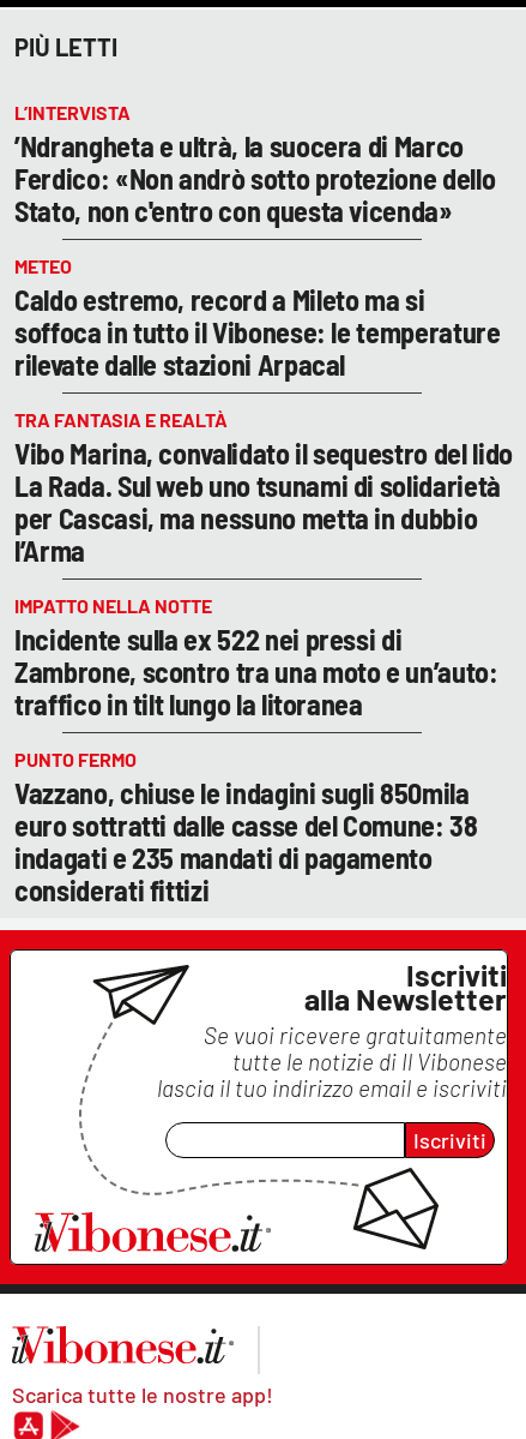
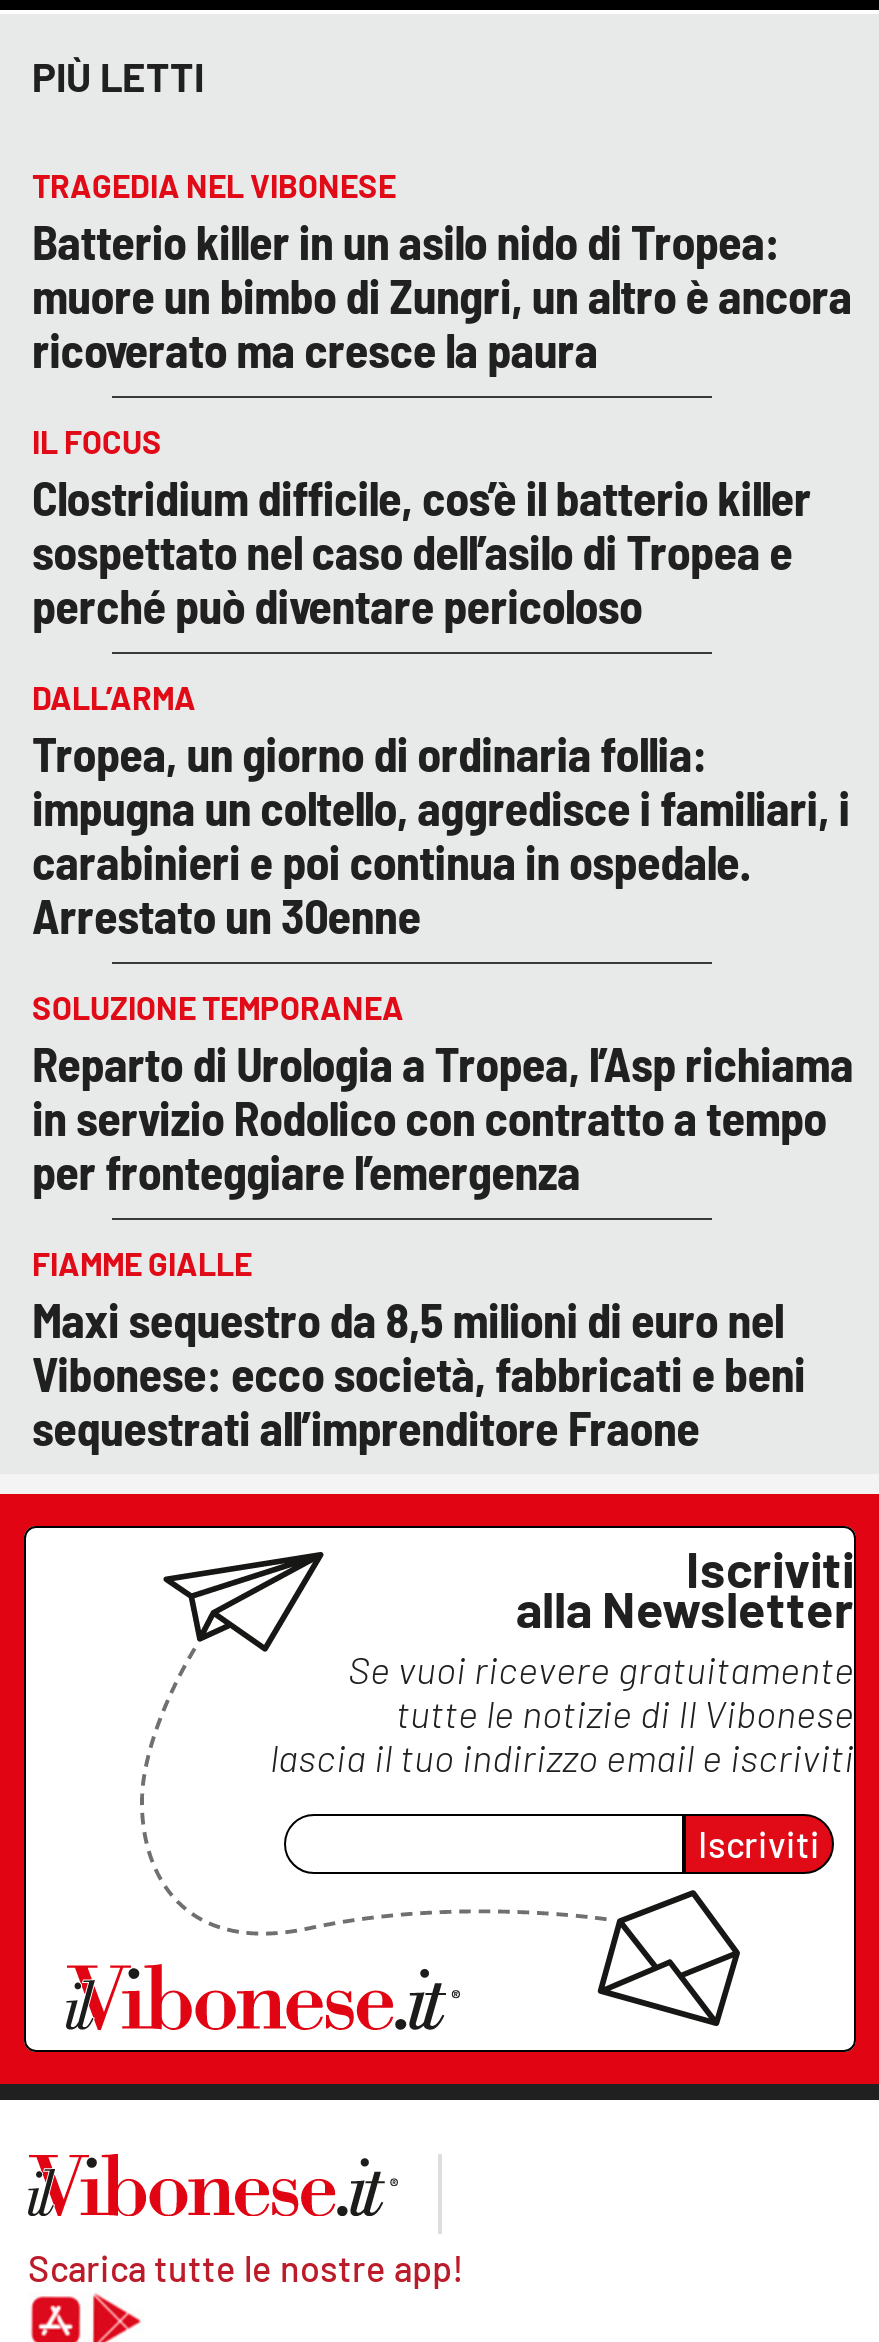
- L’INTERVISTA
- ’Ndrangheta e ultrà, la suocera di Marco
- Ferdico: «Non andrò sotto protezione dello
- Stato, non c'entro con questa vicenda»
+ TRAGEDIA NEL VIBONESE
+ Batterio killer in un asilo nido di Tropea:
+ muore un bimbo di Zungri, un altro è ancora
+ ricoverato ma cresce la paura

- METEO
- Caldo estremo, record a Mileto ma si
- soffoca in tutto il Vibonese: le temperature
- rilevate dalle stazioni Arpacal
+ IL FOCUS
+ Clostridium difficile, cos’è il batterio killer
+ sospettato nel caso dell’asilo di Tropea e
+ perché può diventare pericoloso

- TRA FANTASIA E REALTÀ
- Vibo Marina, convalidato il sequestro del lido
- La Rada. Sul web uno tsunami di solidarietà
- per Cascasi, ma nessuno metta in dubbio
- l’Arma
+ DALL’ARMA
+ Tropea, un giorno di ordinaria follia:
+ impugna un coltello, aggredisce i familiari, i
+ carabinieri e poi continua in ospedale.
+ Arrestato un 30enne

- IMPATTO NELLA NOTTE
- Incidente sulla ex 522 nei pressi di
- Zambrone, scontro tra una moto e un’auto:
- traffico in tilt lungo la litoranea
+ SOLUZIONE TEMPORANEA
+ Reparto di Urologia a Tropea, l’Asp richiama
+ in servizio Rodolico con contratto a tempo
+ per fronteggiare l’emergenza

- PUNTO FERMO
- Vazzano, chiuse le indagini sugli 850mila
- euro sottratti dalle casse del Comune: 38
- indagati e 235 mandati di pagamento
- considerati fittizi
+ FIAMME GIALLE
+ Maxi sequestro da 8,5 milioni di euro nel
+ Vibonese: ecco società, fabbricati e beni
+ sequestrati all’imprenditore Fraone
